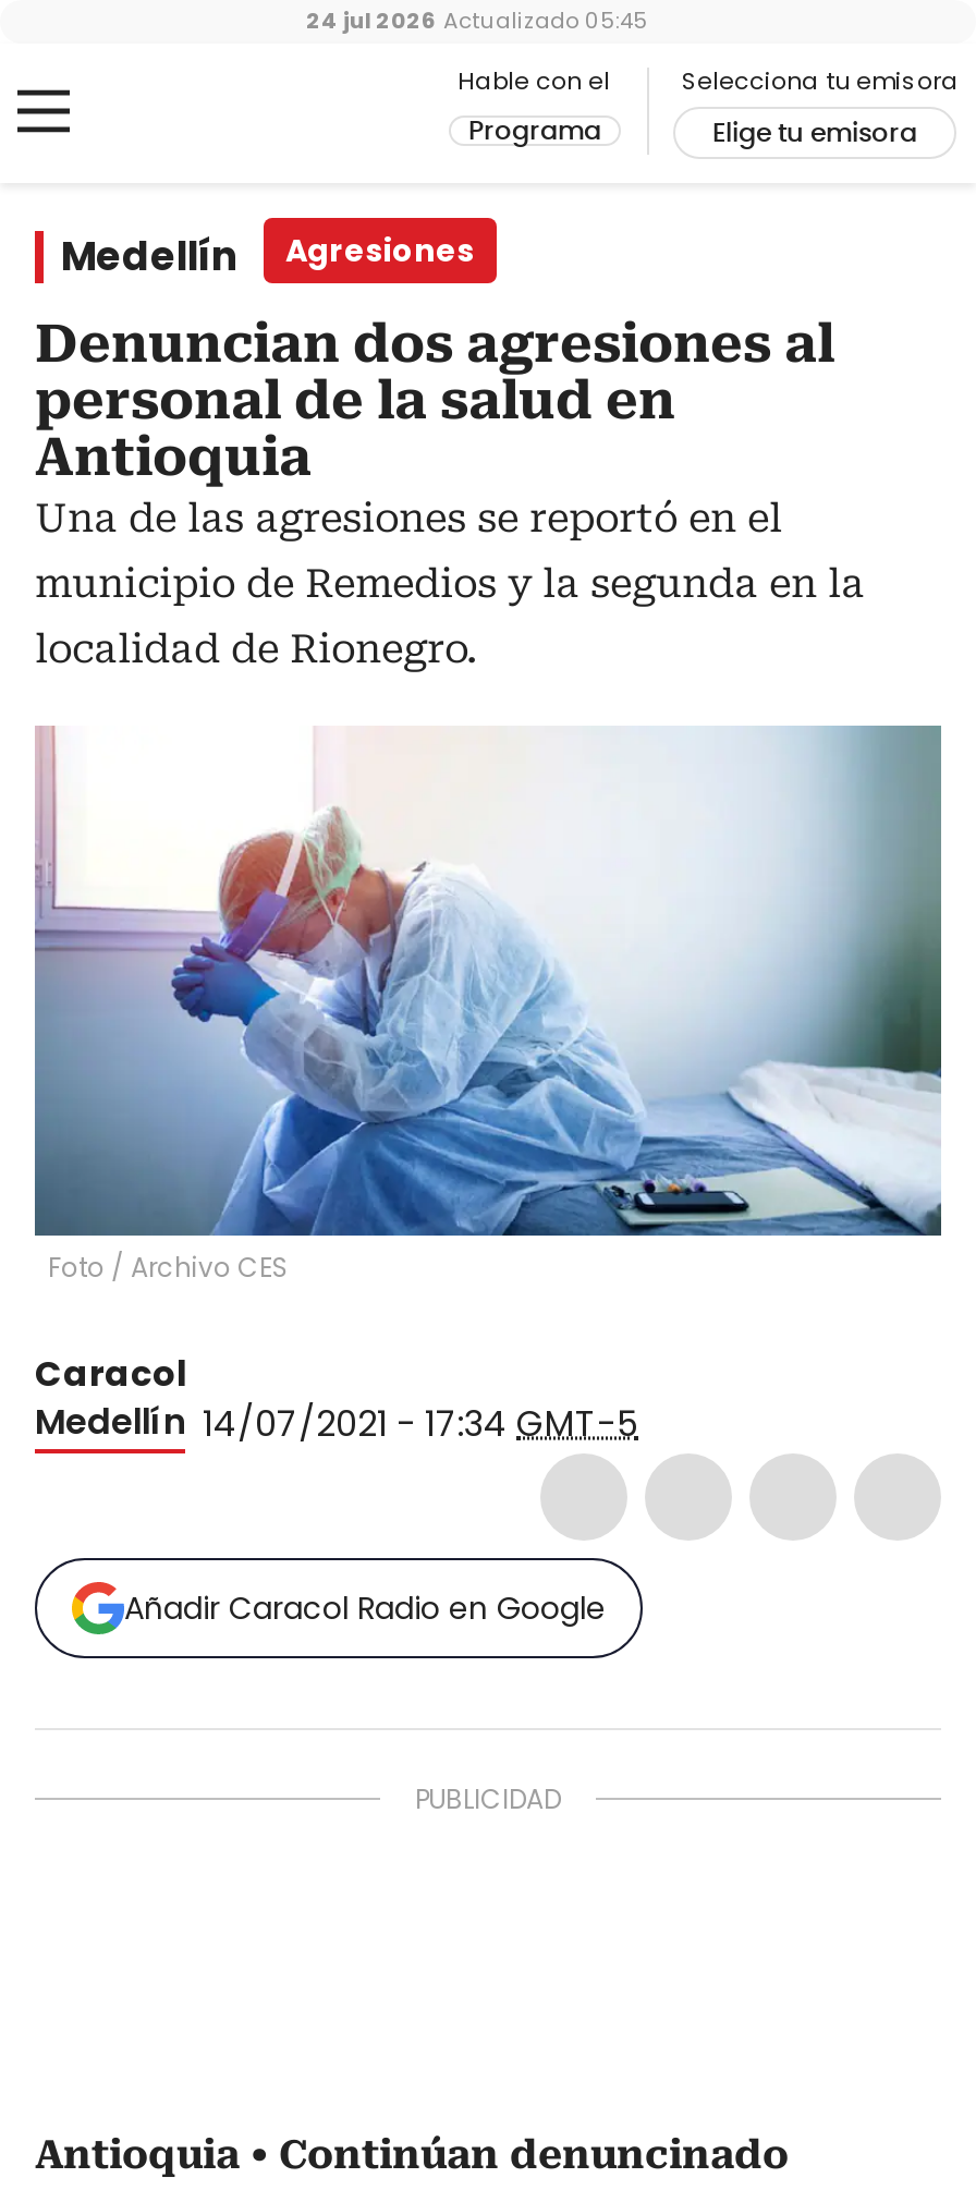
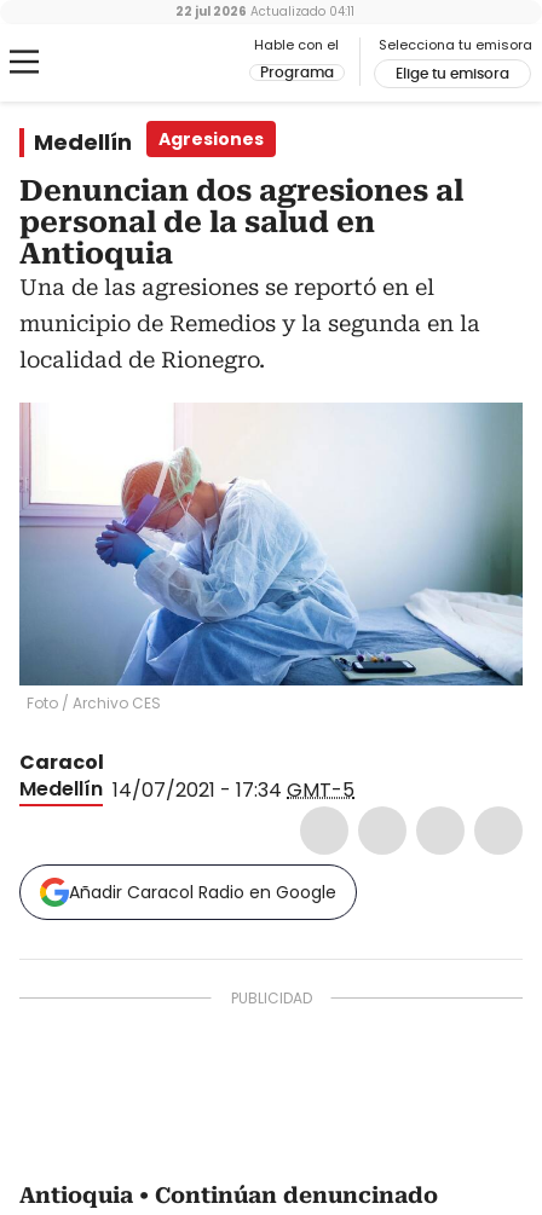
- 24 jul 2026 Actualizado 05:45
+ 22 jul 2026 Actualizado 04:11
